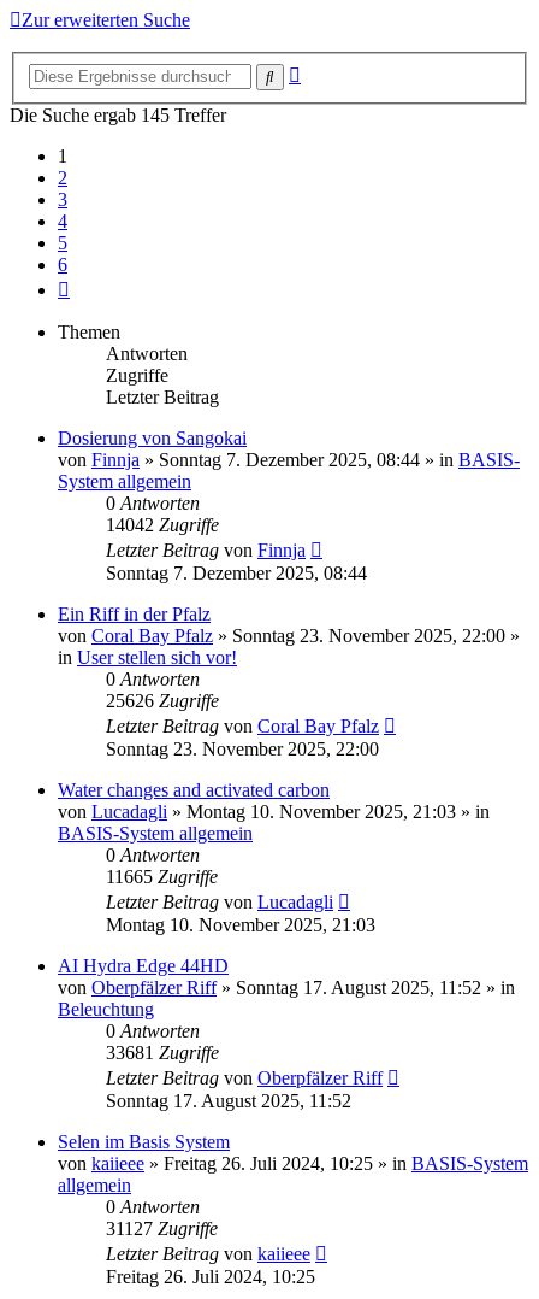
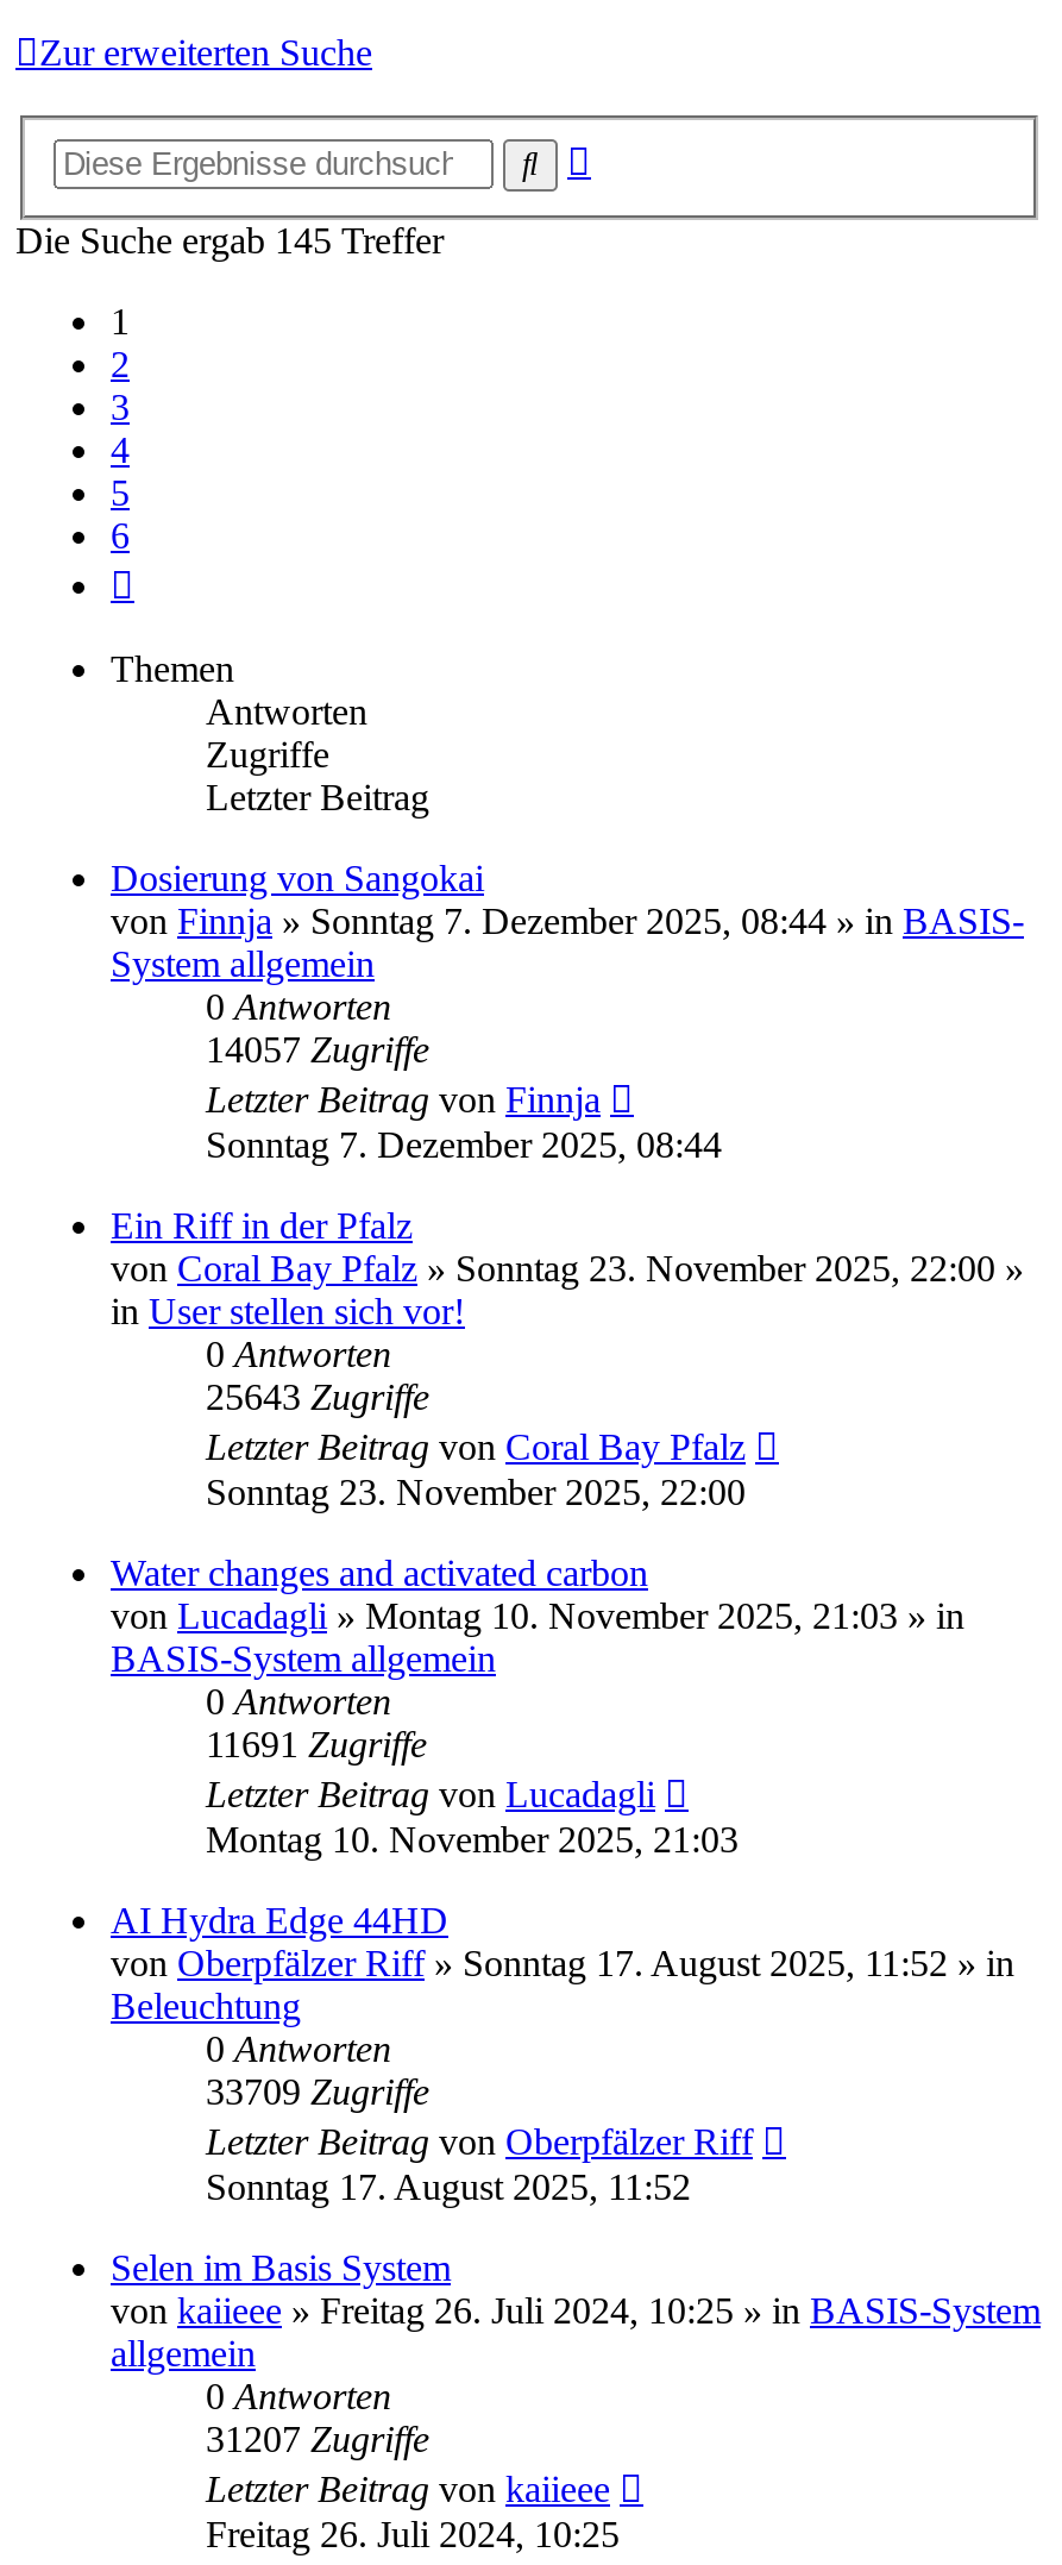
- 14042 Zugriffe
+ 14057 Zugriffe

- 25626 Zugriffe
+ 25643 Zugriffe

- 11665 Zugriffe
+ 11691 Zugriffe

- 33681 Zugriffe
+ 33709 Zugriffe

- 31127 Zugriffe
+ 31207 Zugriffe
